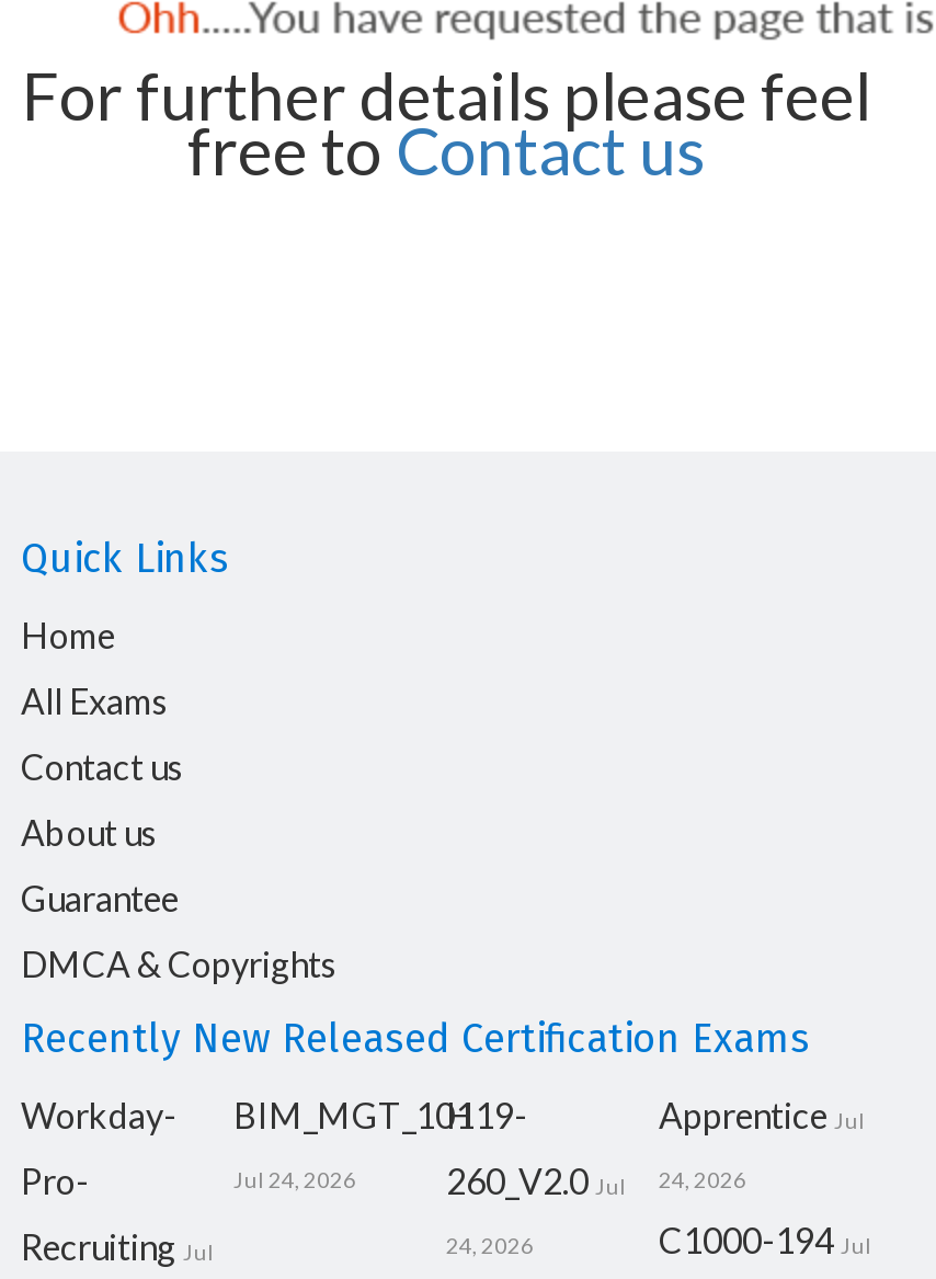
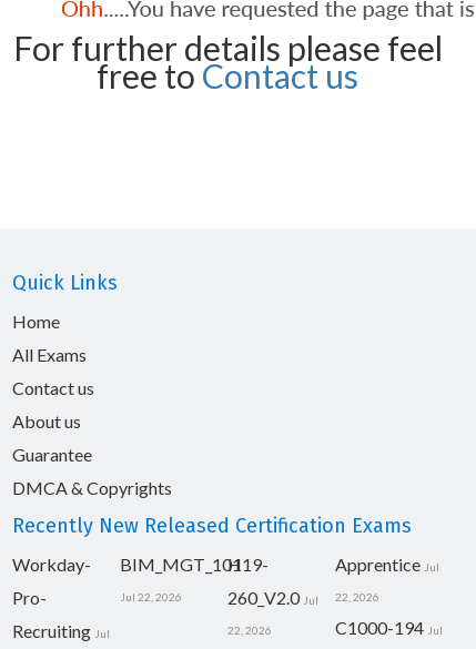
- Jul 24, 2026
+ Jul 22, 2026

- 260_V2.0 Jul 24, 2026
+ 260_V2.0 Jul 22, 2026

- 24, 2026
+ 22, 2026
